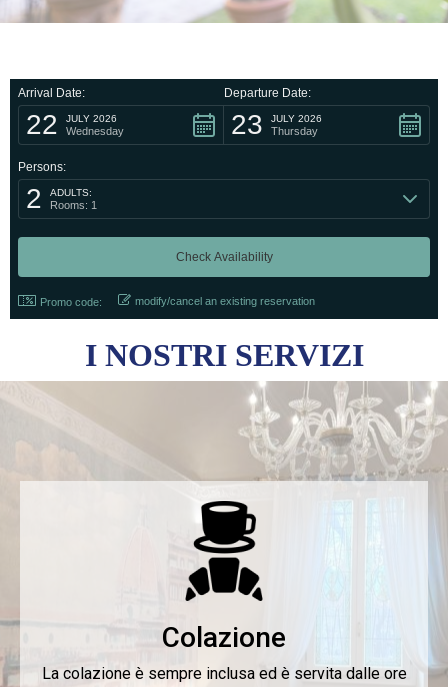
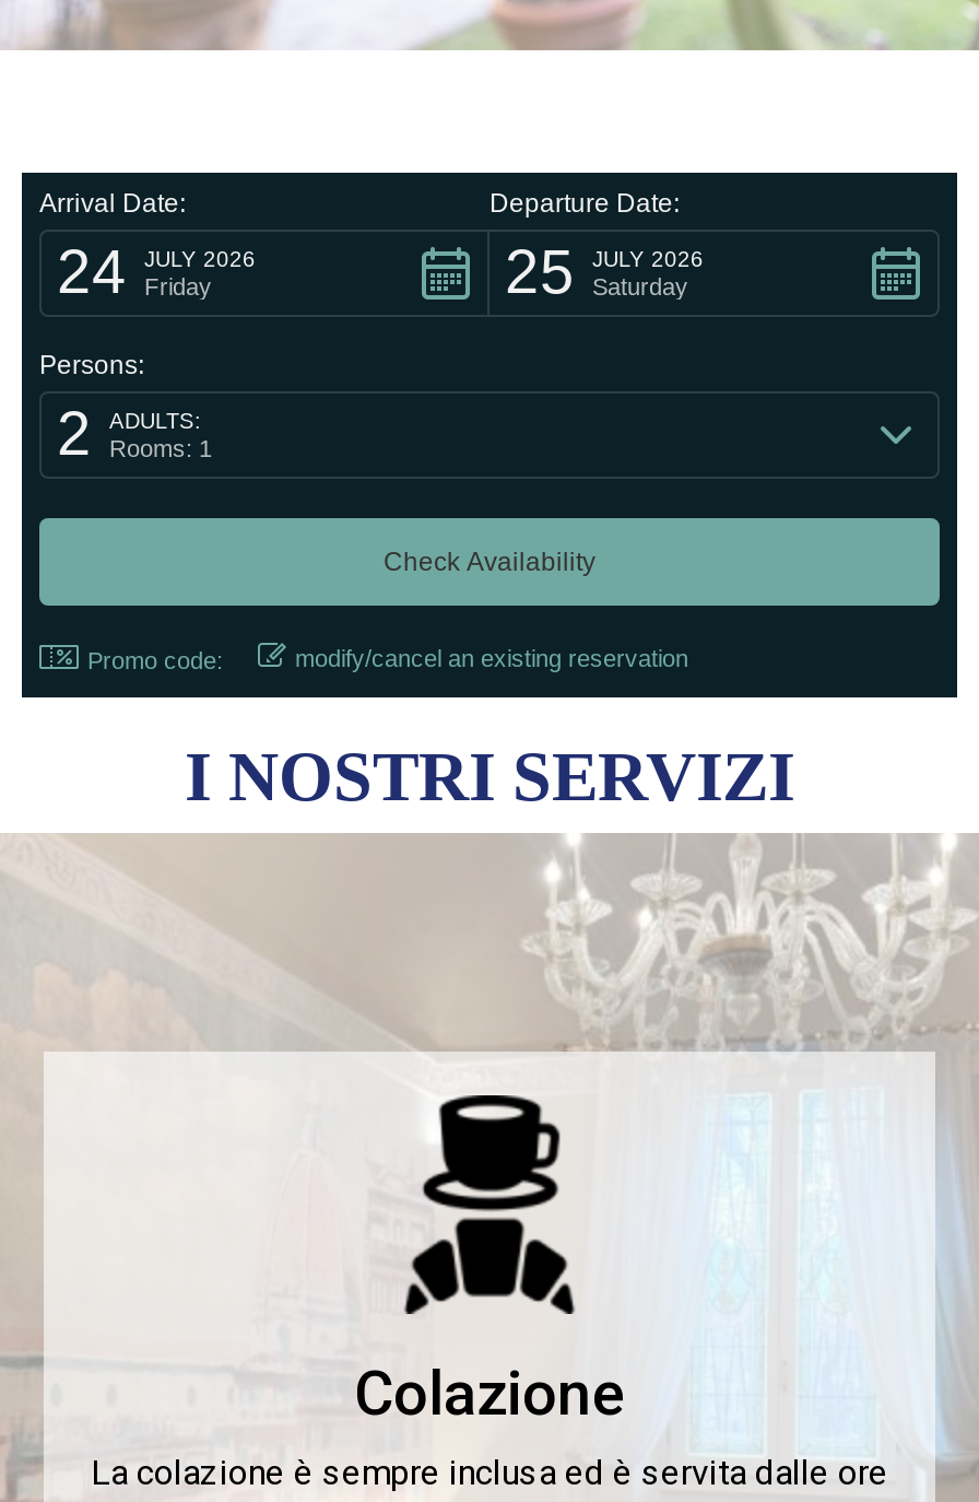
- 22
+ 24

- 23
+ 25

- Wednesday
+ Friday

- Thursday
+ Saturday
